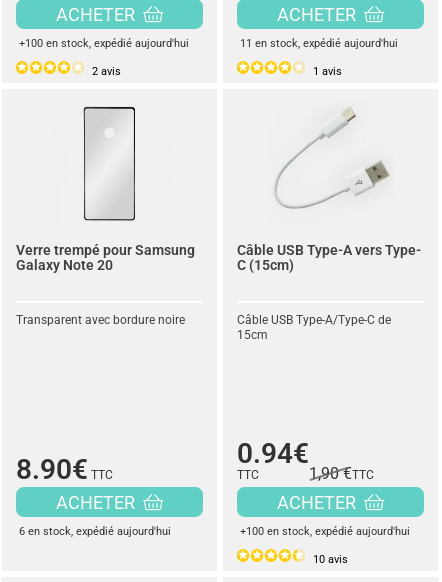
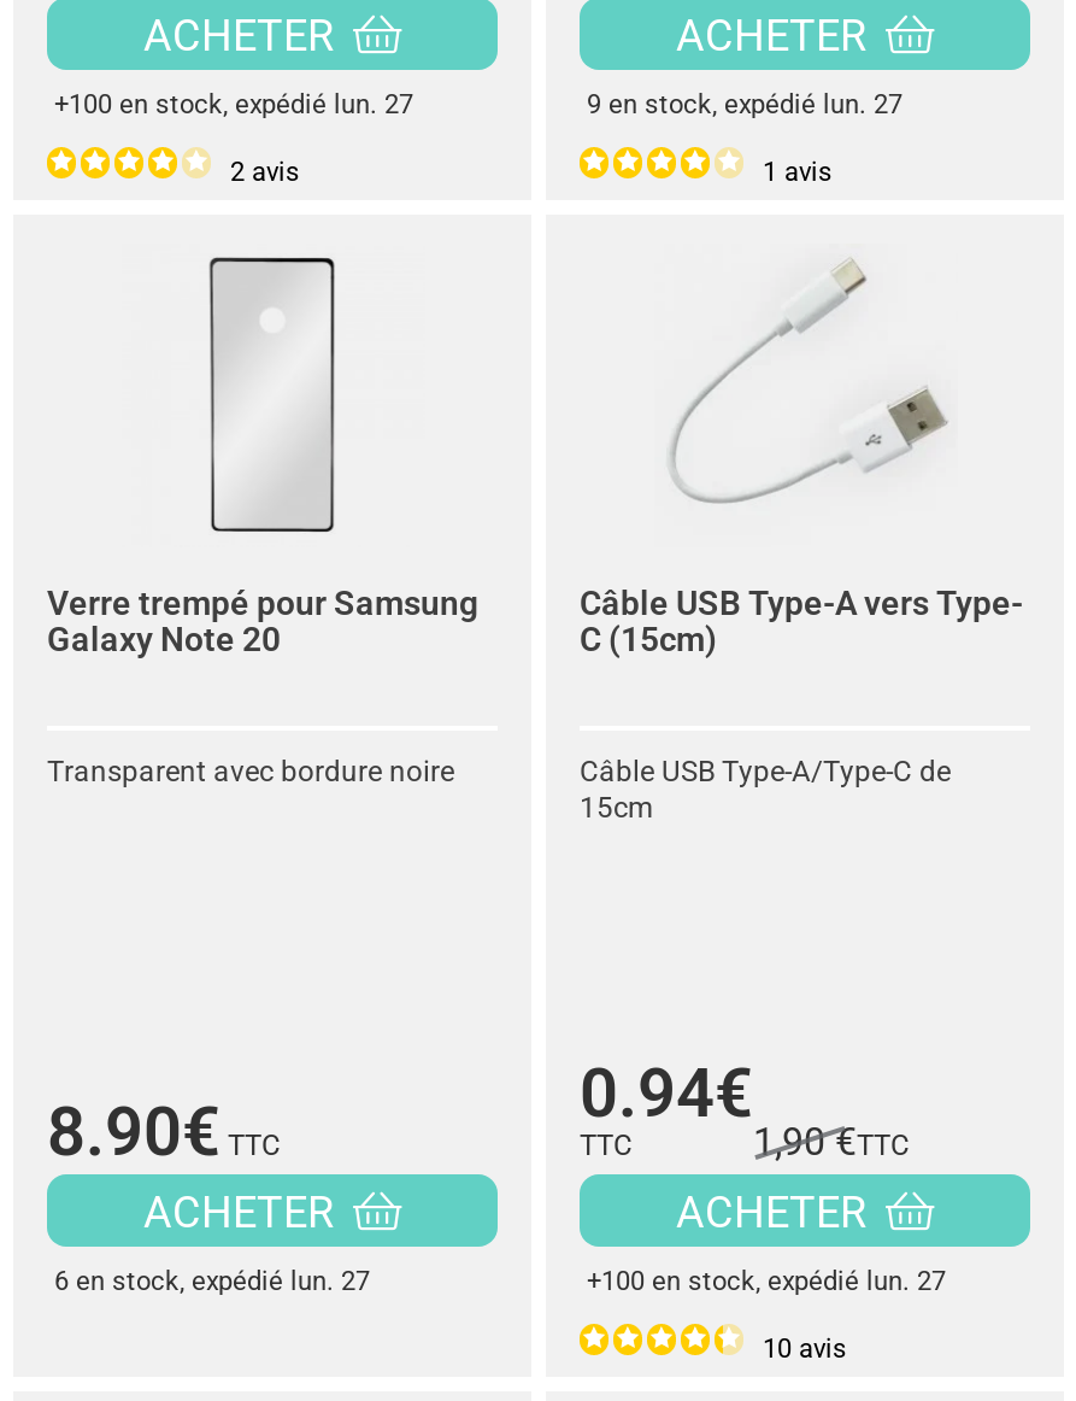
- +100 en stock, expédié aujourd'hui
+ +100 en stock, expédié lun. 27

- 11 en stock, expédié aujourd'hui
+ 9 en stock, expédié lun. 27

- 6 en stock, expédié aujourd'hui
+ 6 en stock, expédié lun. 27

- +100 en stock, expédié aujourd'hui
+ +100 en stock, expédié lun. 27
